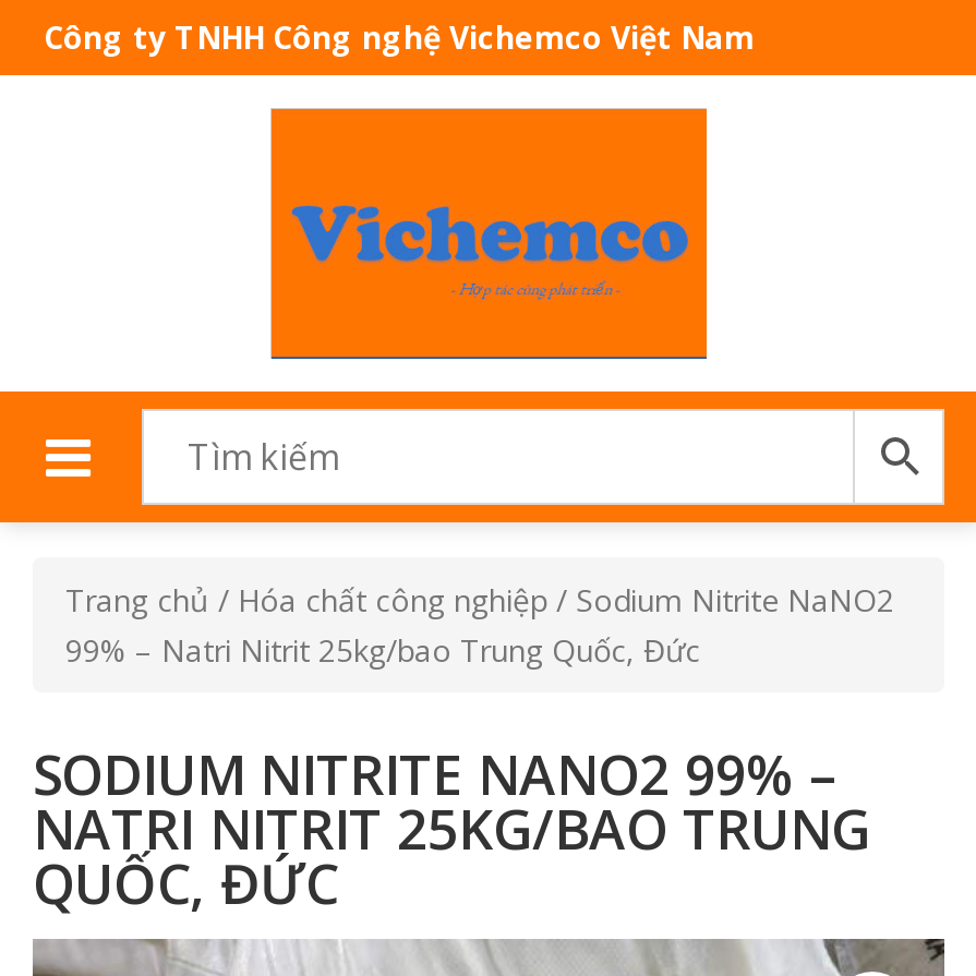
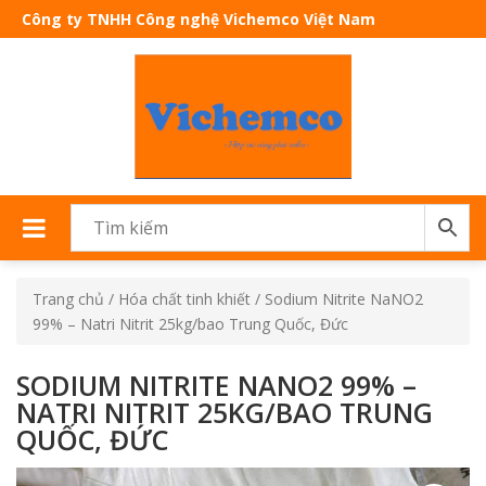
- Trang chủ / Hóa chất công nghiệp / Sodium Nitrite NaNO2
+ Trang chủ / Hóa chất tinh khiết / Sodium Nitrite NaNO2
